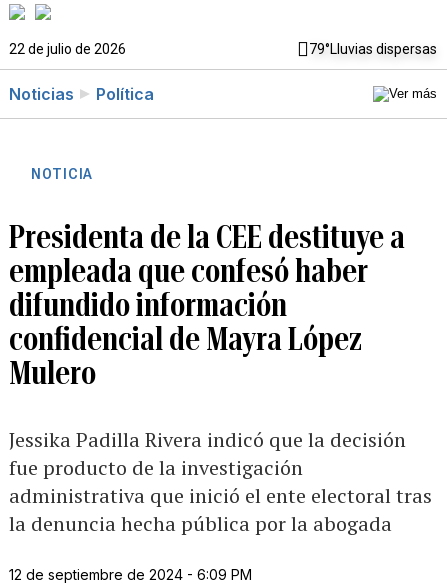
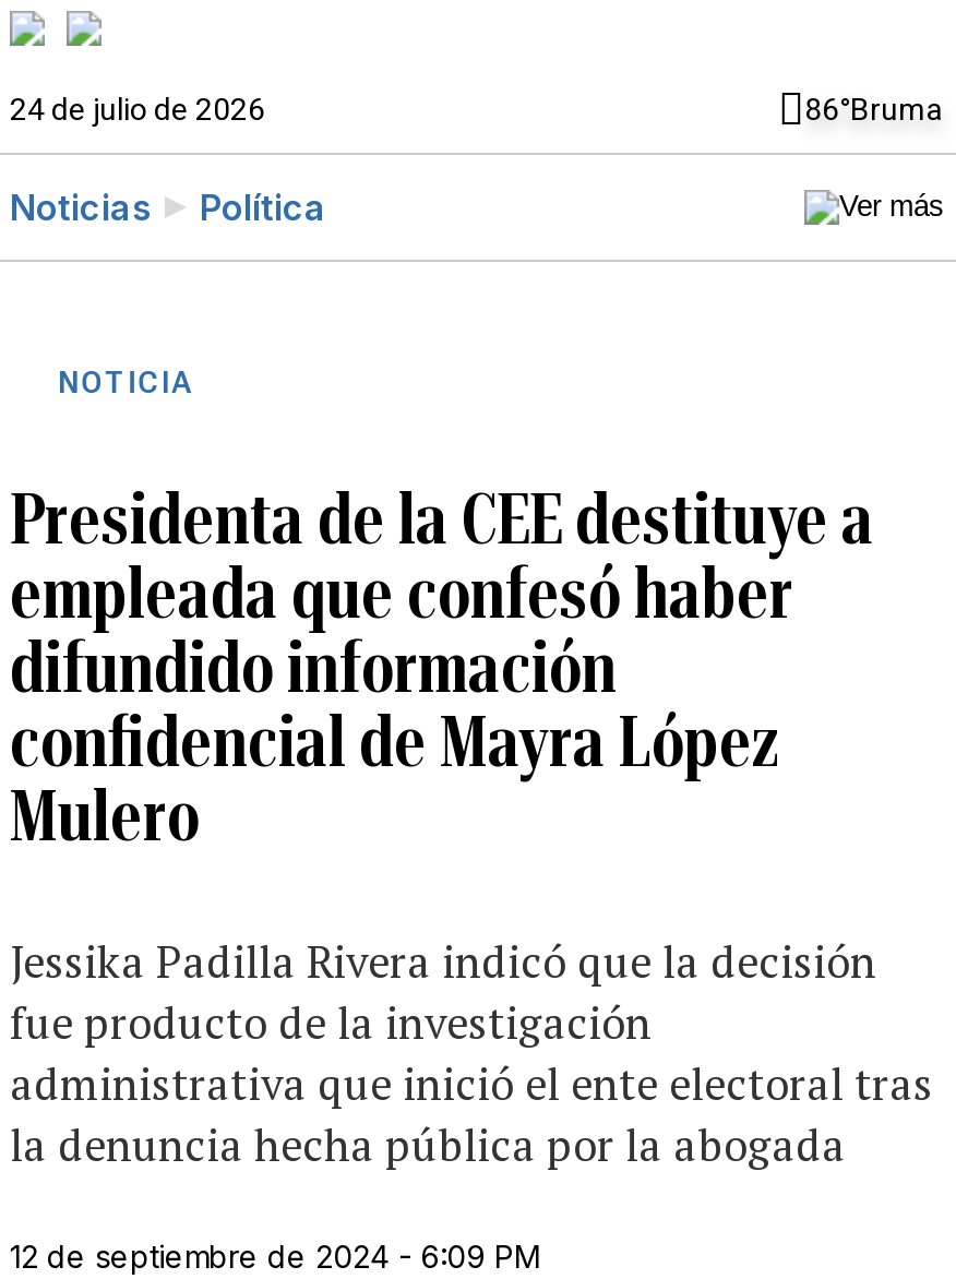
- 22 de julio de 2026
- 79°Lluvias dispersas
+ 24 de julio de 2026
+ 86°Bruma
